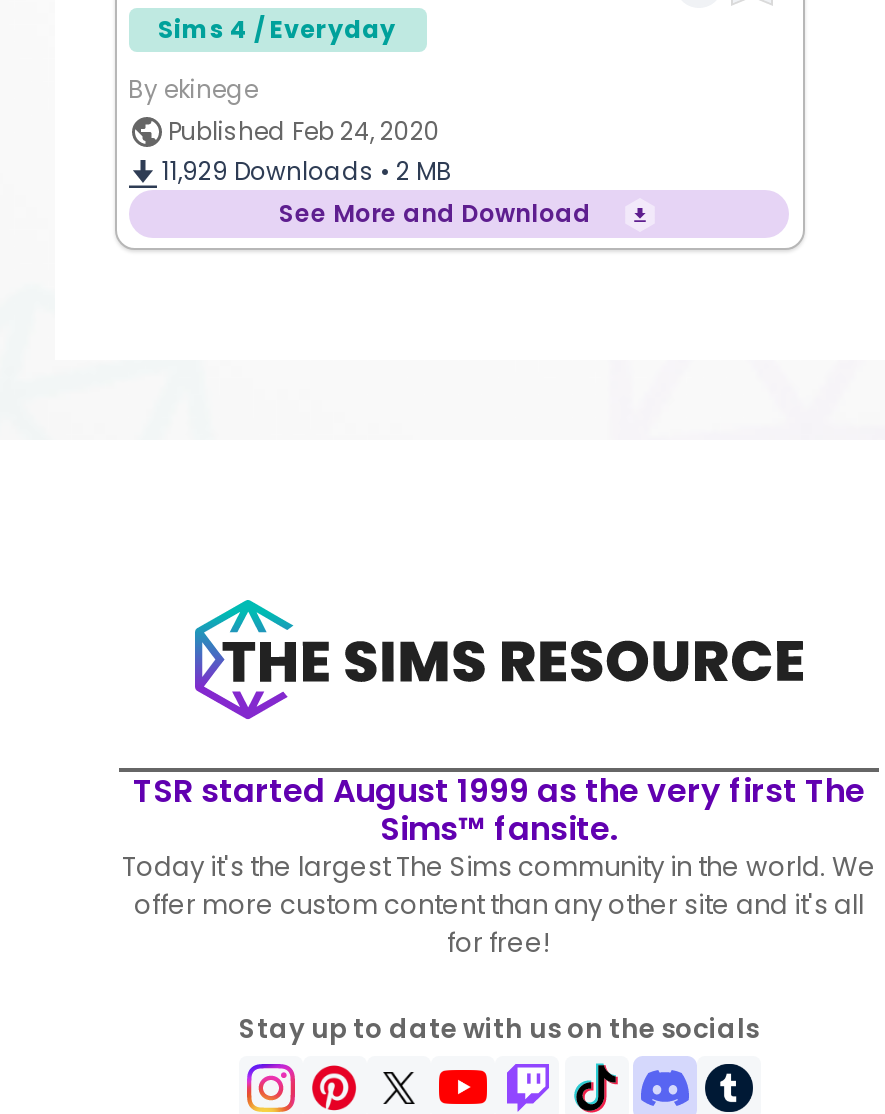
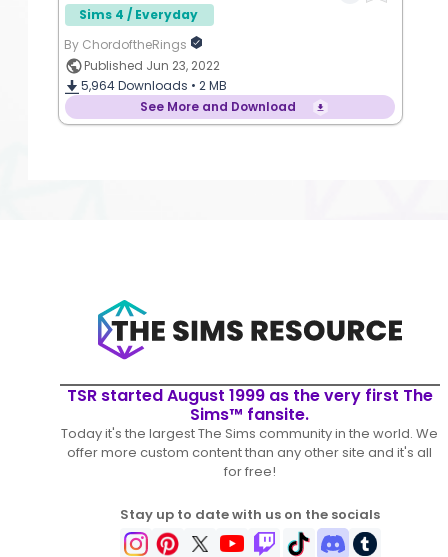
- By ekinege
+ By ChordoftheRings

- Published Feb 24, 2020
+ Published Jun 23, 2022

- 11,929 Downloads • 2 MB
+ 5,964 Downloads • 2 MB
